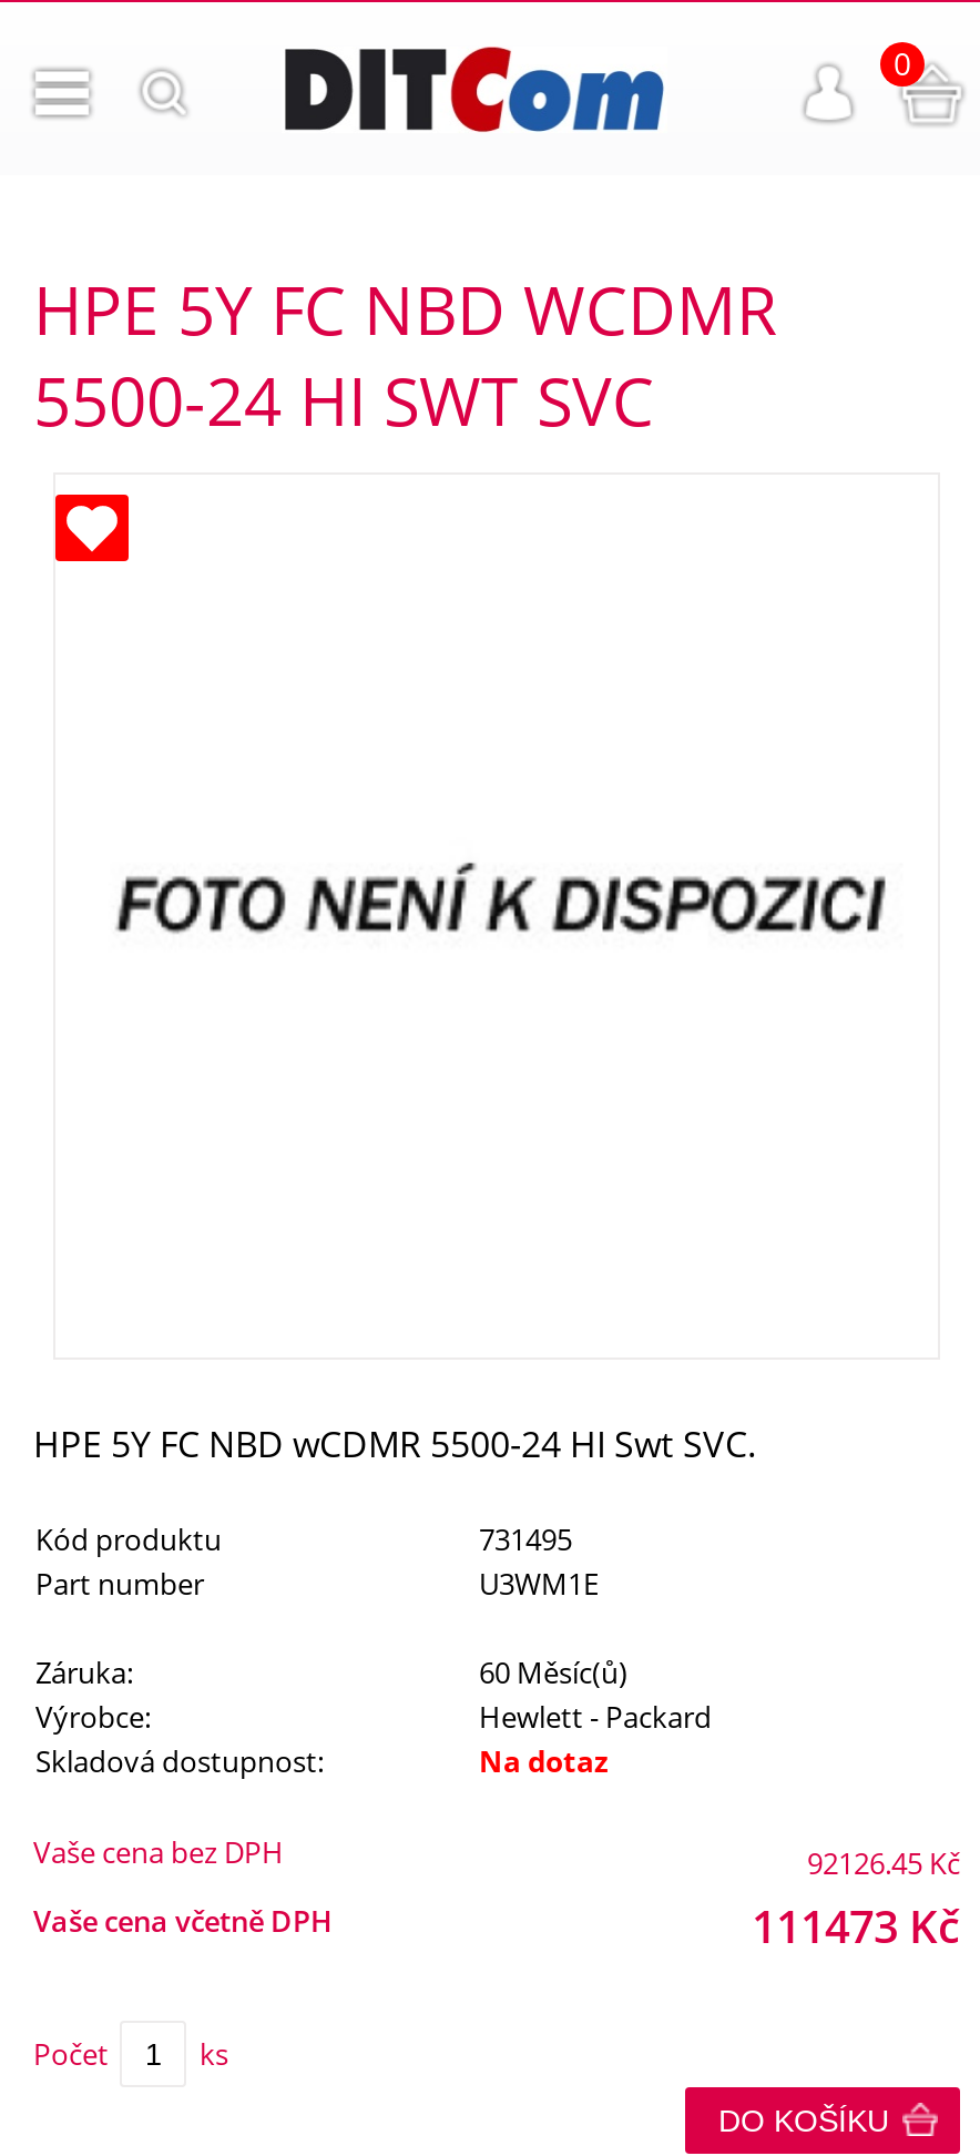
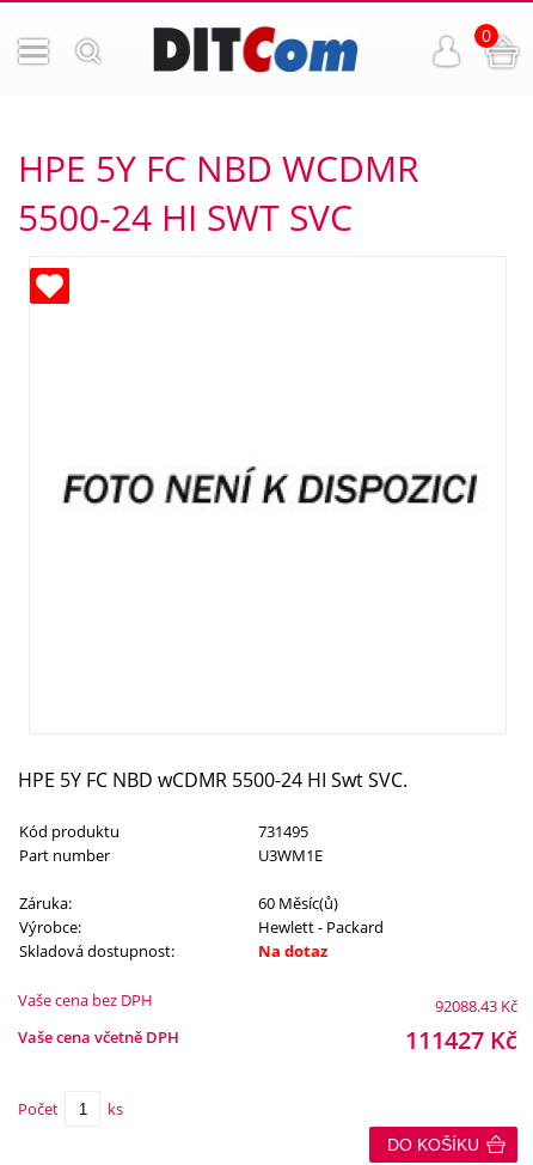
- 92126.45 Kč
+ 92088.43 Kč

- 111473 Kč
+ 111427 Kč
